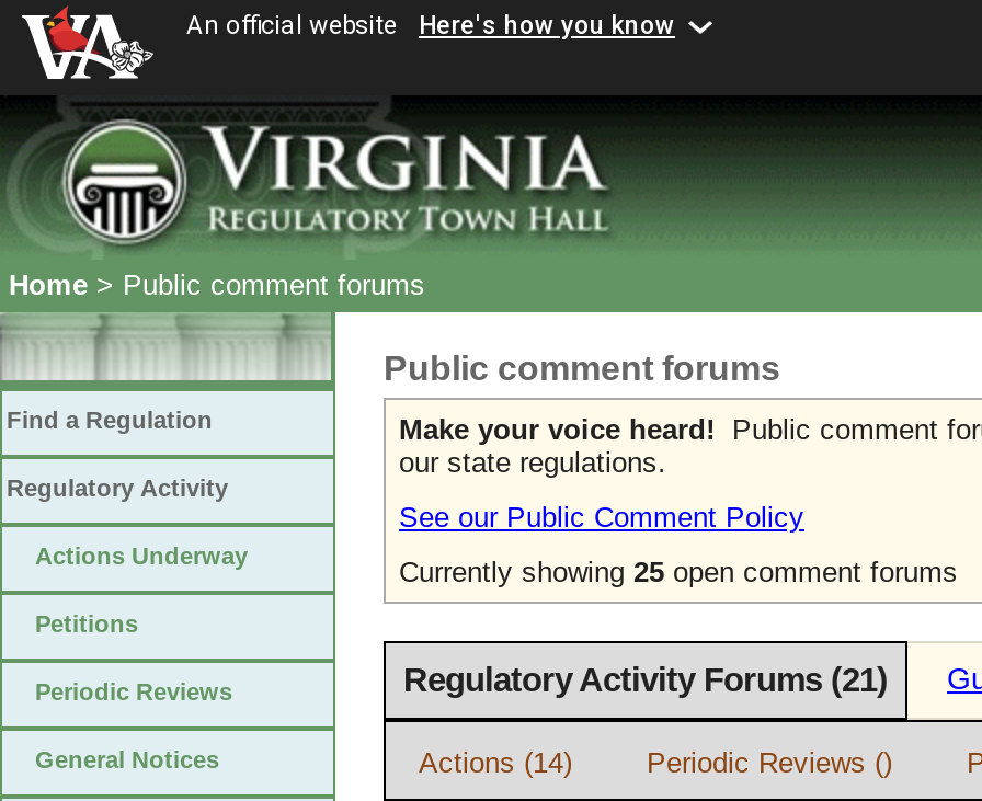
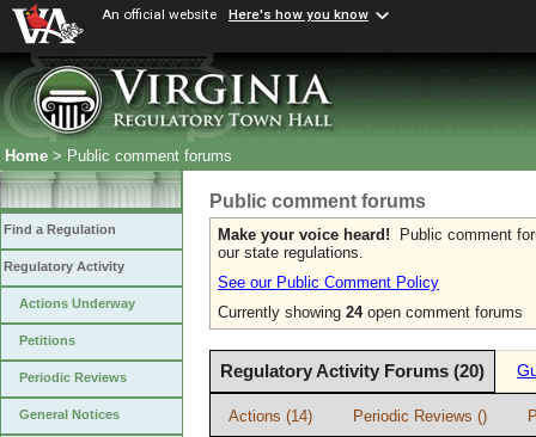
- Currently showing 25 open comment forums
+ Currently showing 24 open comment forums

- Regulatory Activity Forums (21)
+ Regulatory Activity Forums (20)
